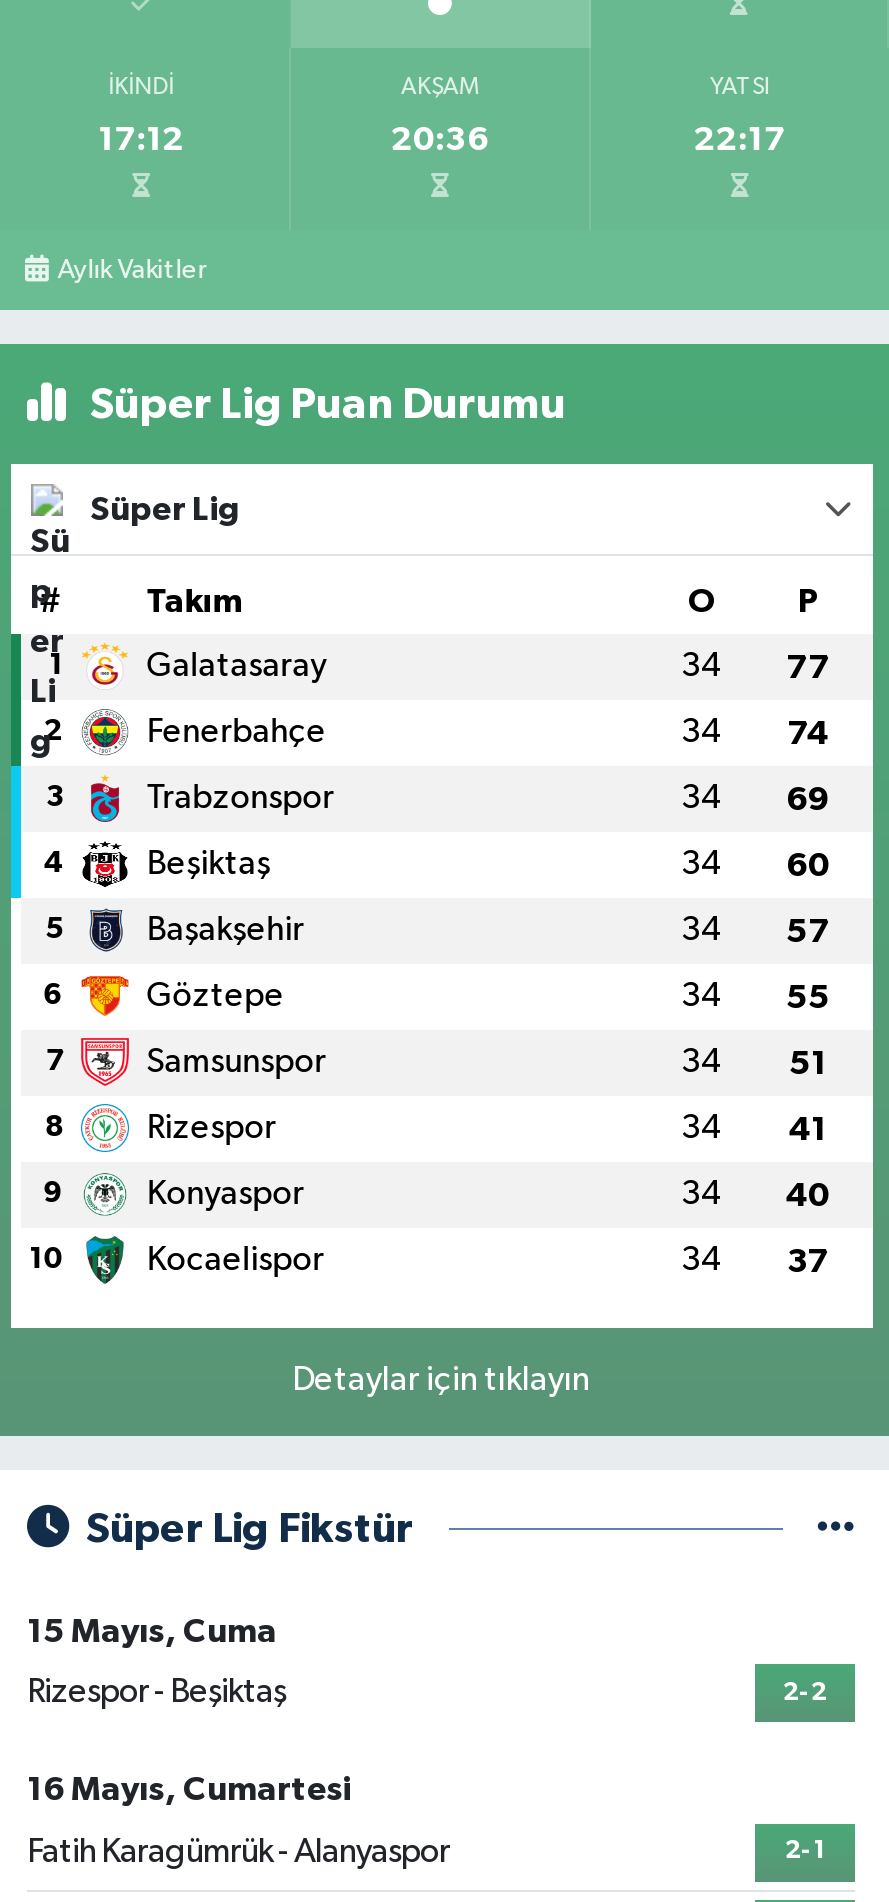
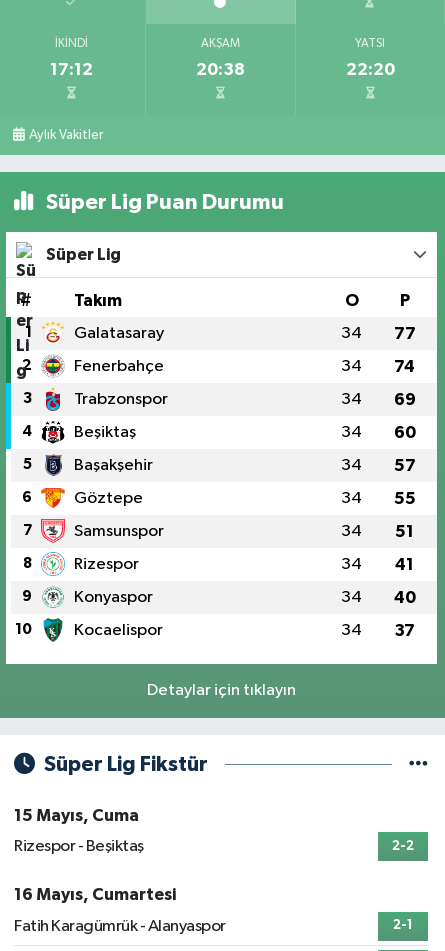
- 20:36
+ 20:38

- 22:17
+ 22:20
